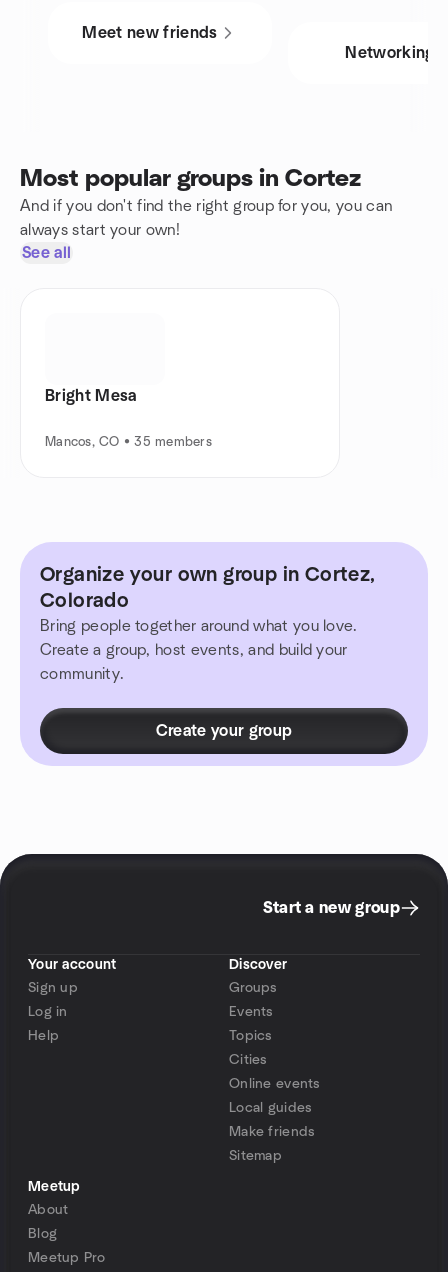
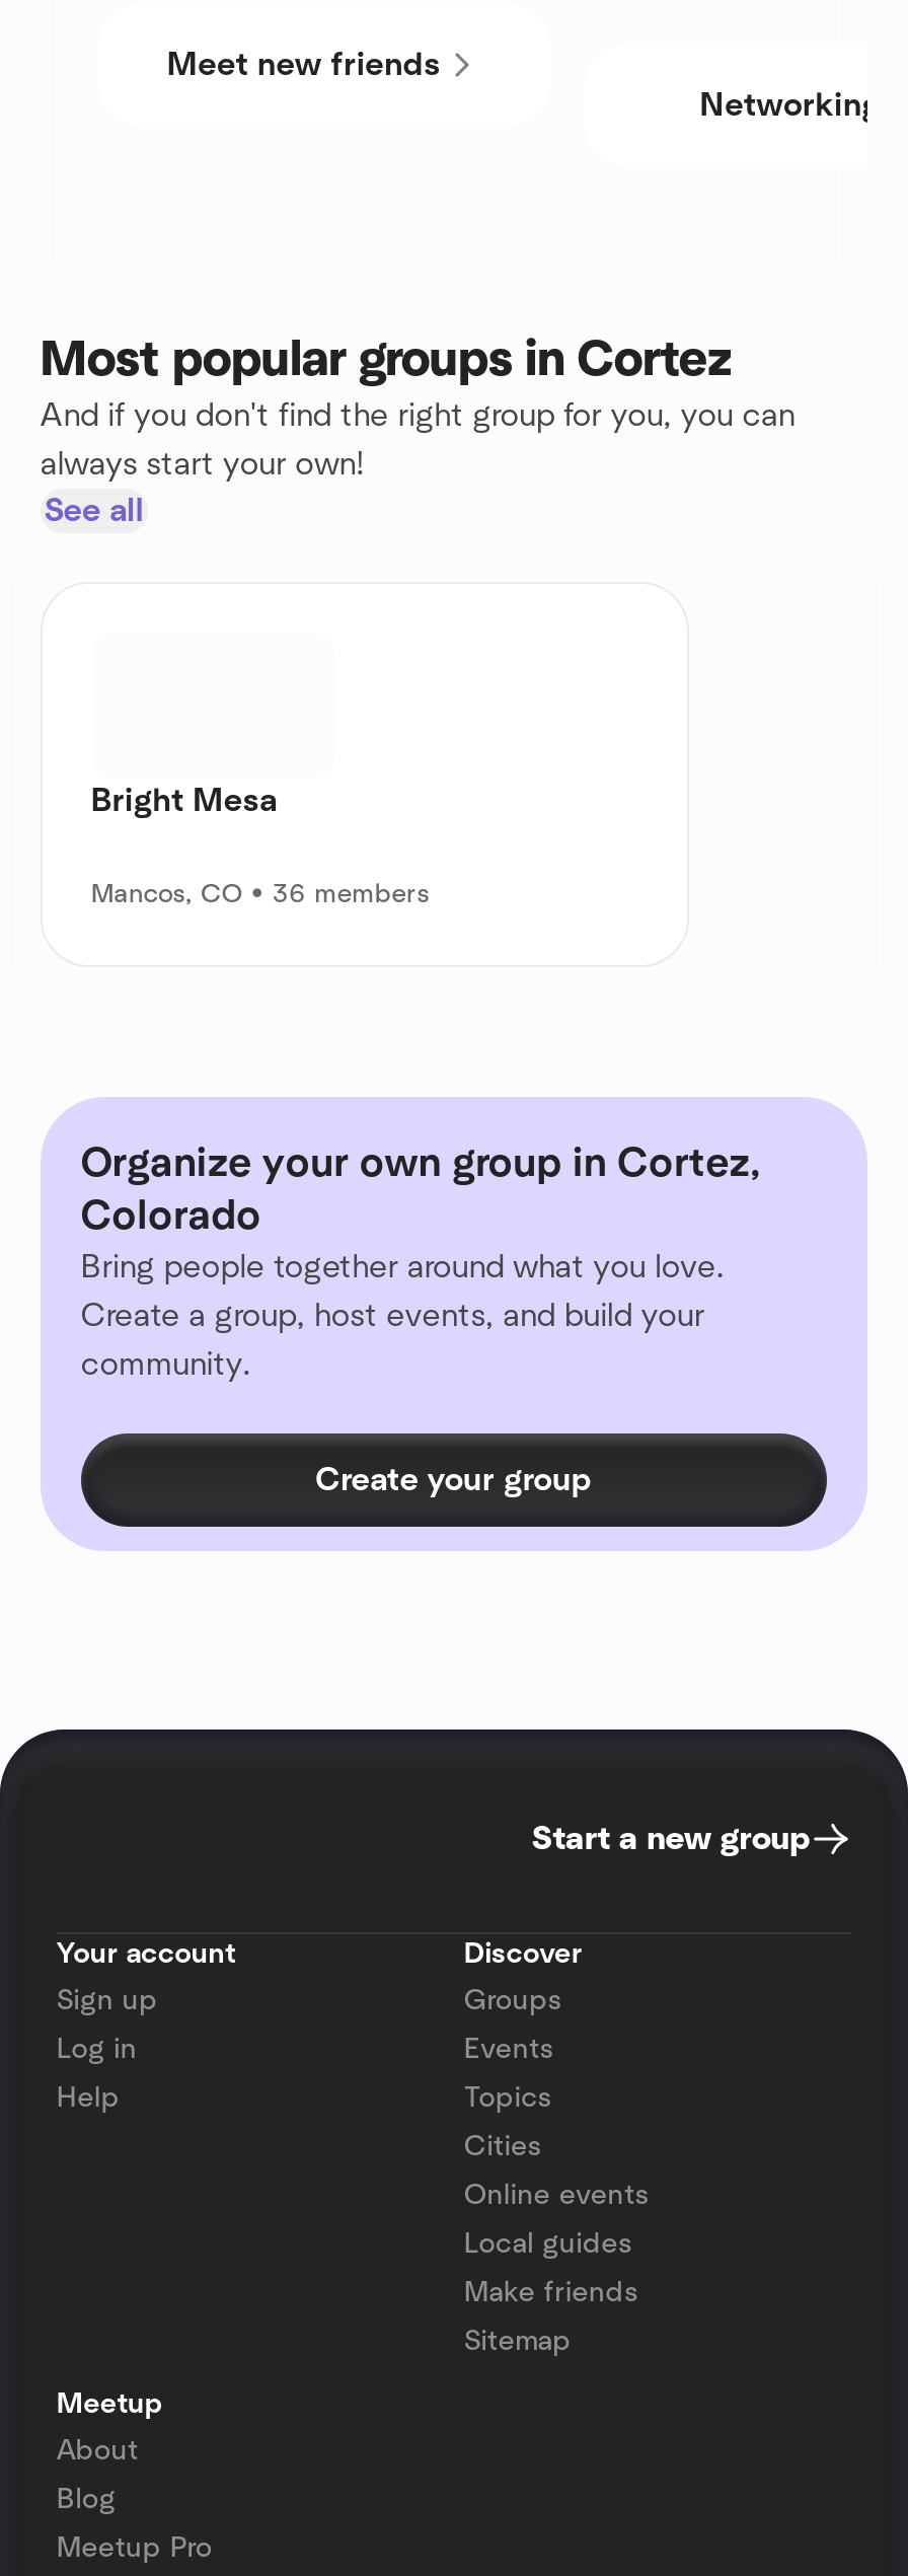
- Mancos, CO • 35 members
+ Mancos, CO • 36 members
